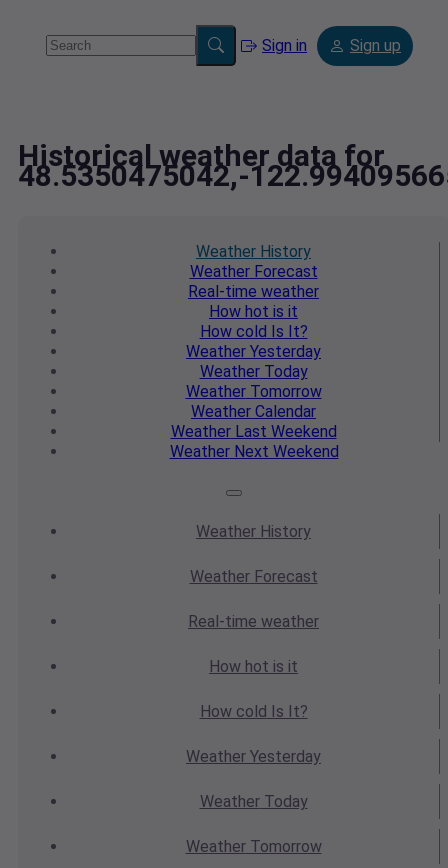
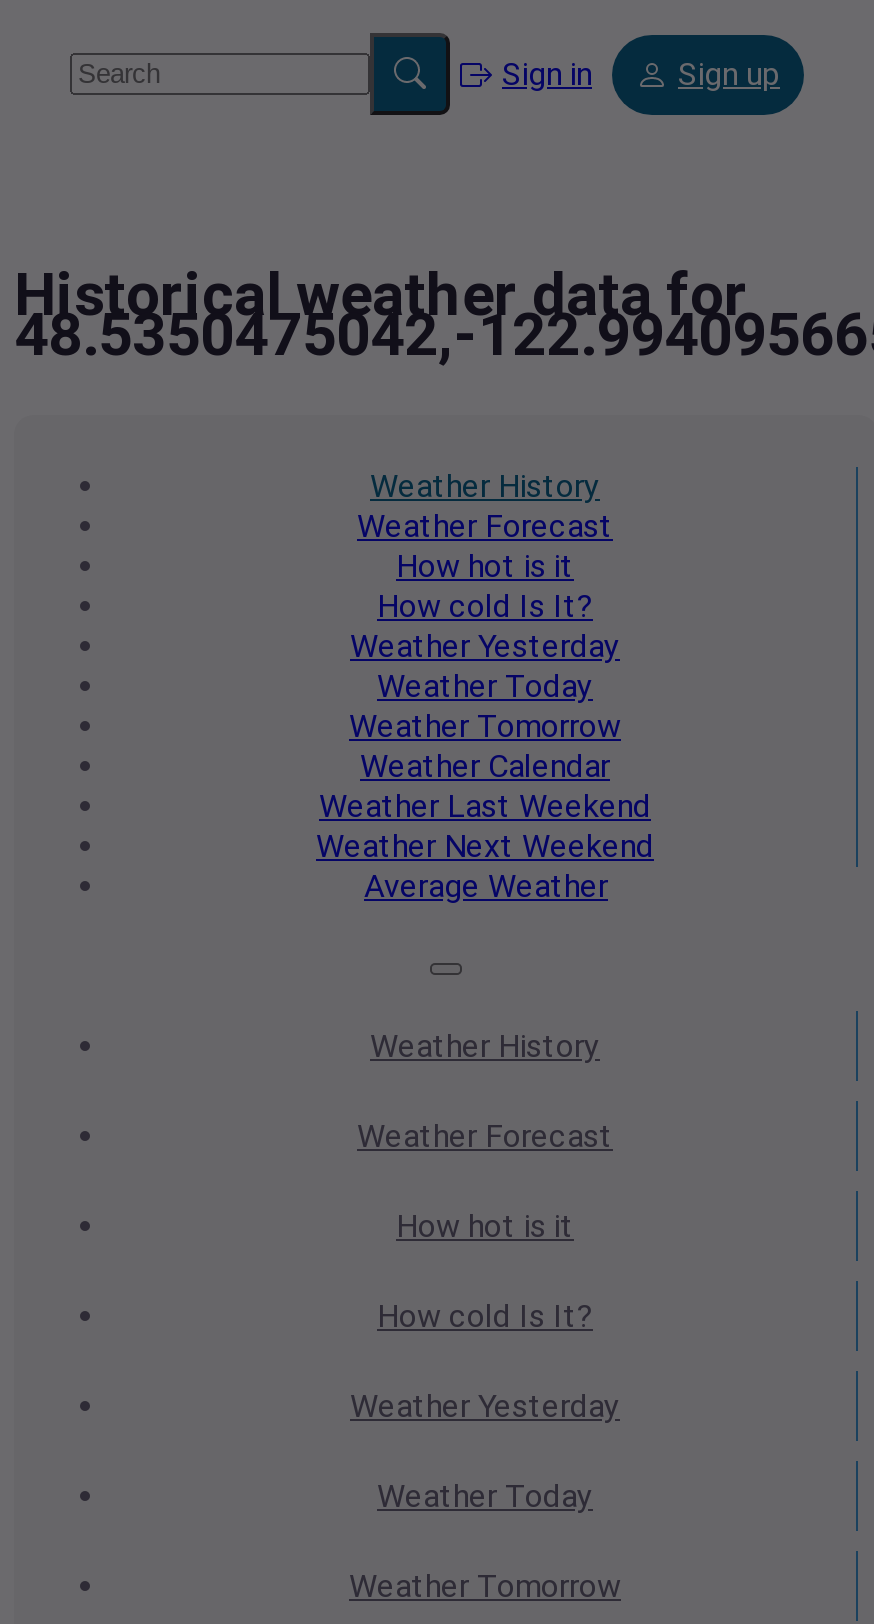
- Real-time weather

+ Average Weather

- Real-time weather
